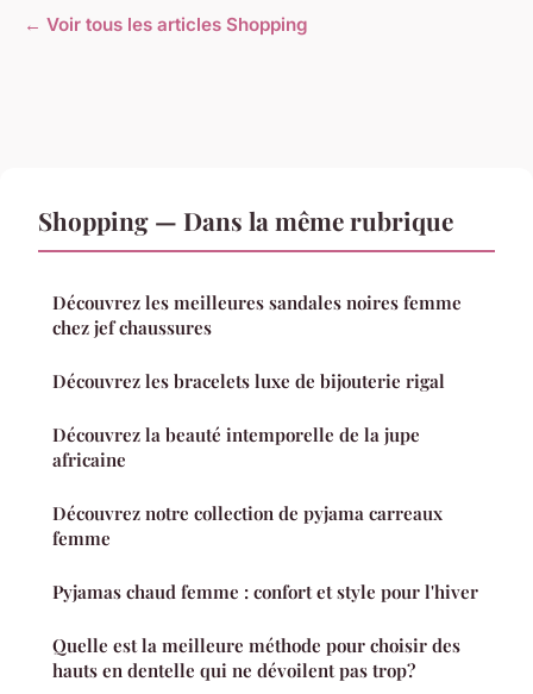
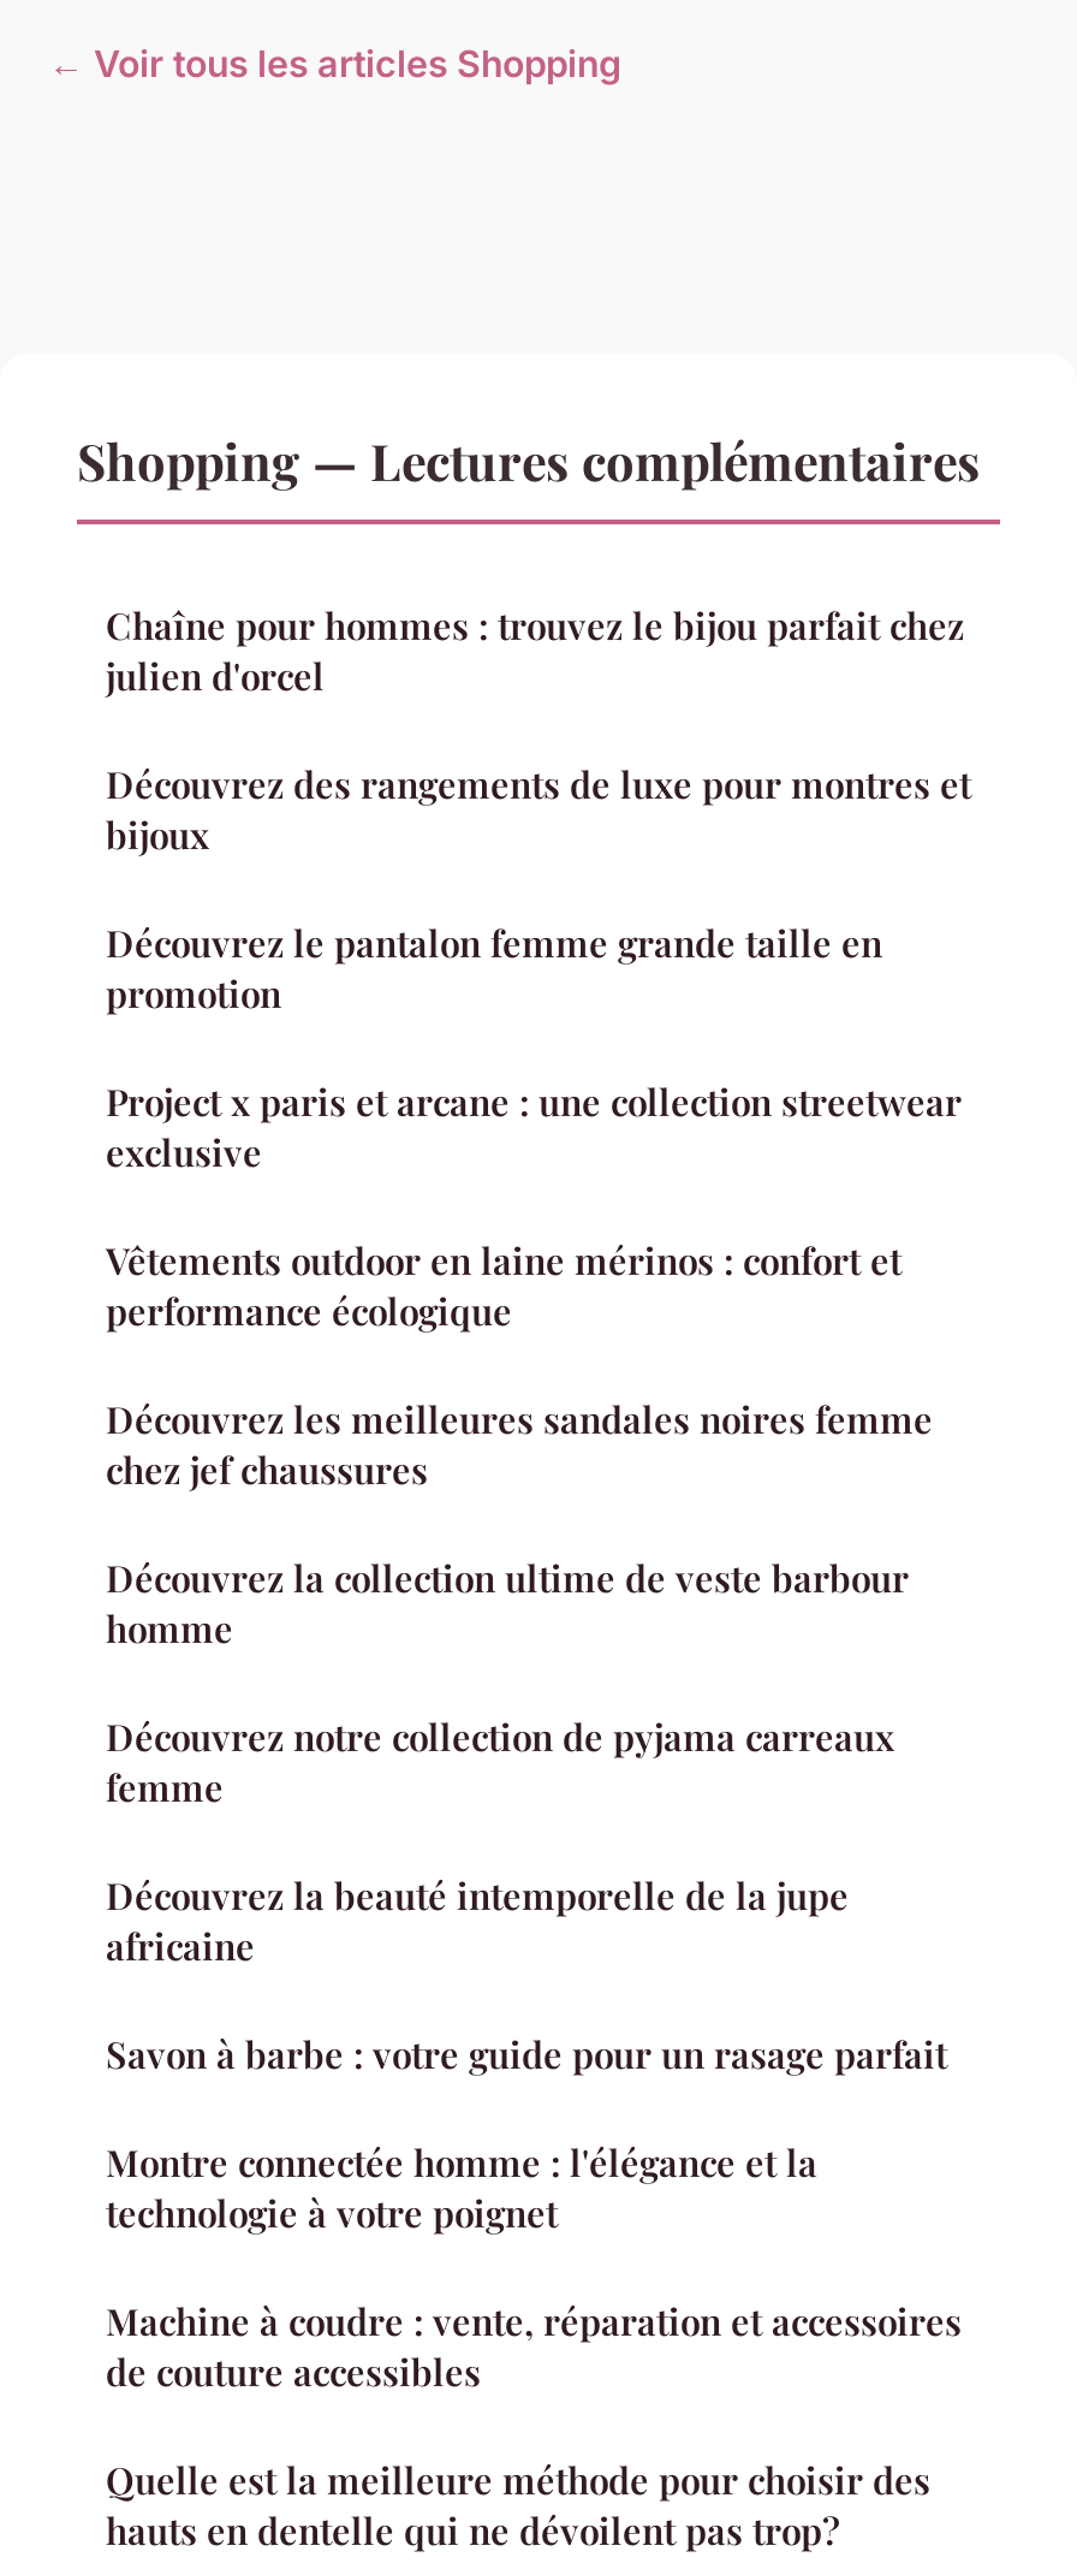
- Shopping — Dans la même rubrique
+ Shopping — Lectures complémentaires
+ Chaîne pour hommes : trouvez le bijou parfait chez
+ julien d'orcel
+ Découvrez des rangements de luxe pour montres et
+ bijoux
+ Découvrez le pantalon femme grande taille en
+ promotion
+ Project x paris et arcane : une collection streetwear
+ exclusive
+ Vêtements outdoor en laine mérinos : confort et
+ performance écologique

- Découvrez les bracelets luxe de bijouterie rigal
+ Découvrez la collection ultime de veste barbour
+ homme

moved up: Découvrez notre collection de pyjama carreaux | femme

- Pyjamas chaud femme : confort et style pour l'hiver
+ Savon à barbe : votre guide pour un rasage parfait
+ Montre connectée homme : l'élégance et la
+ technologie à votre poignet
+ Machine à coudre : vente, réparation et accessoires
+ de couture accessibles
